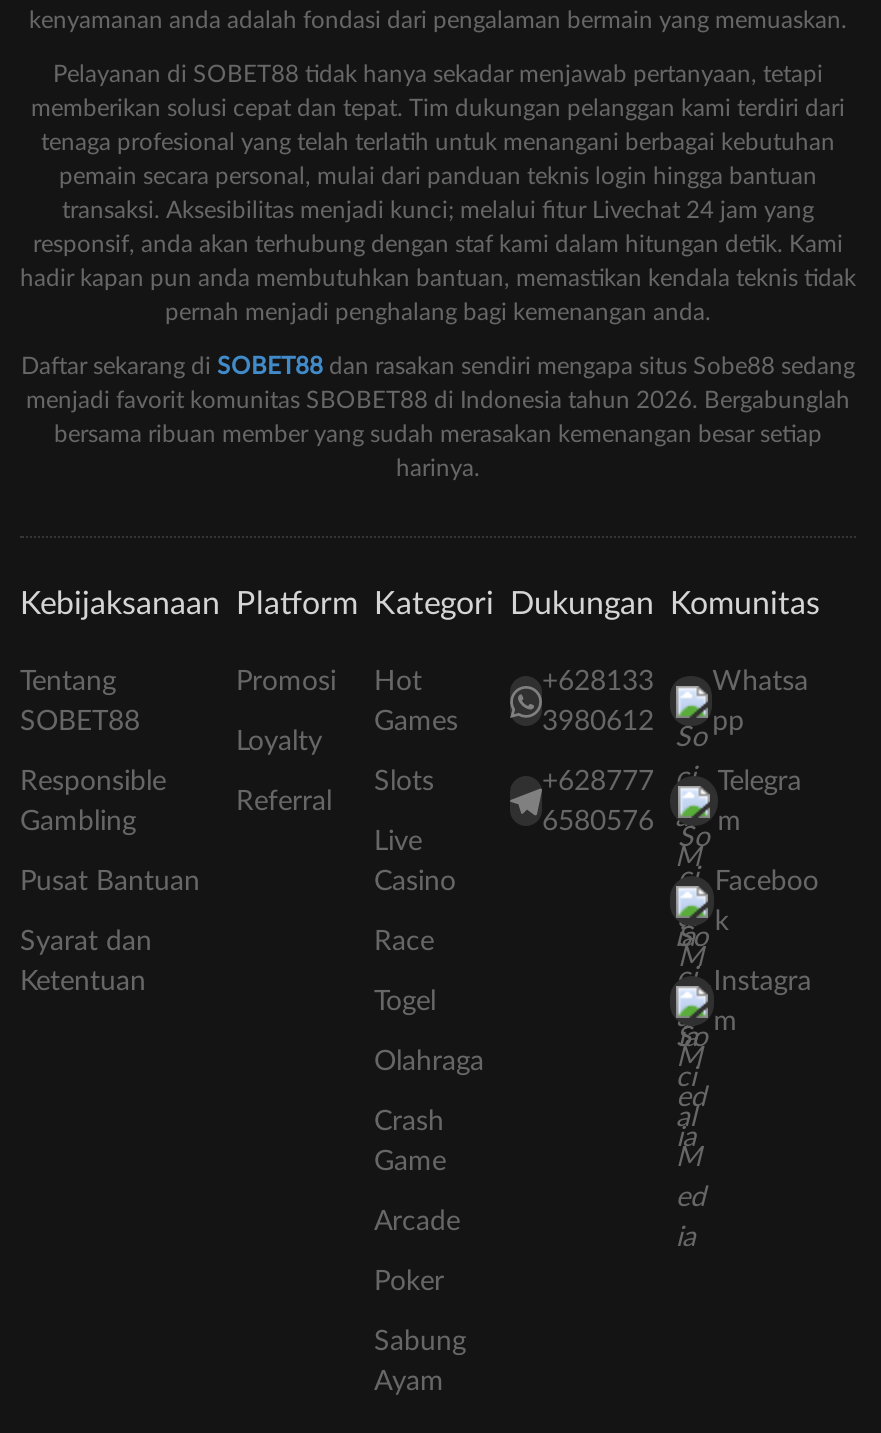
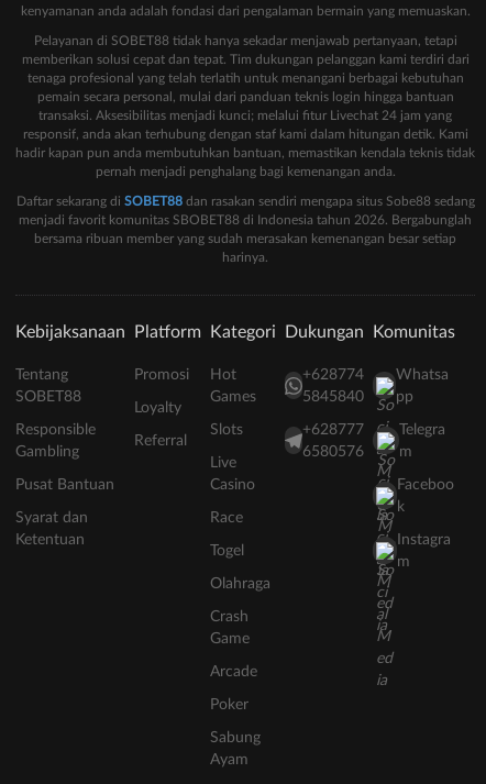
- +628133
+ +628774

- 3980612
+ 5845840
